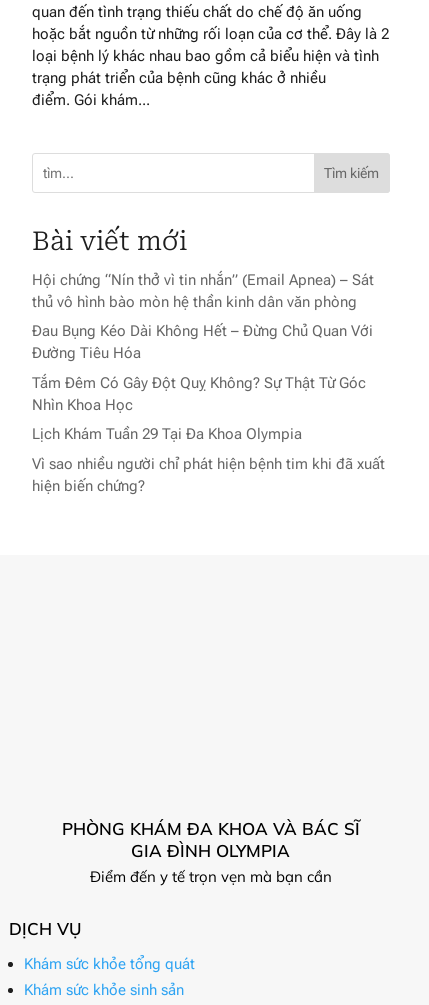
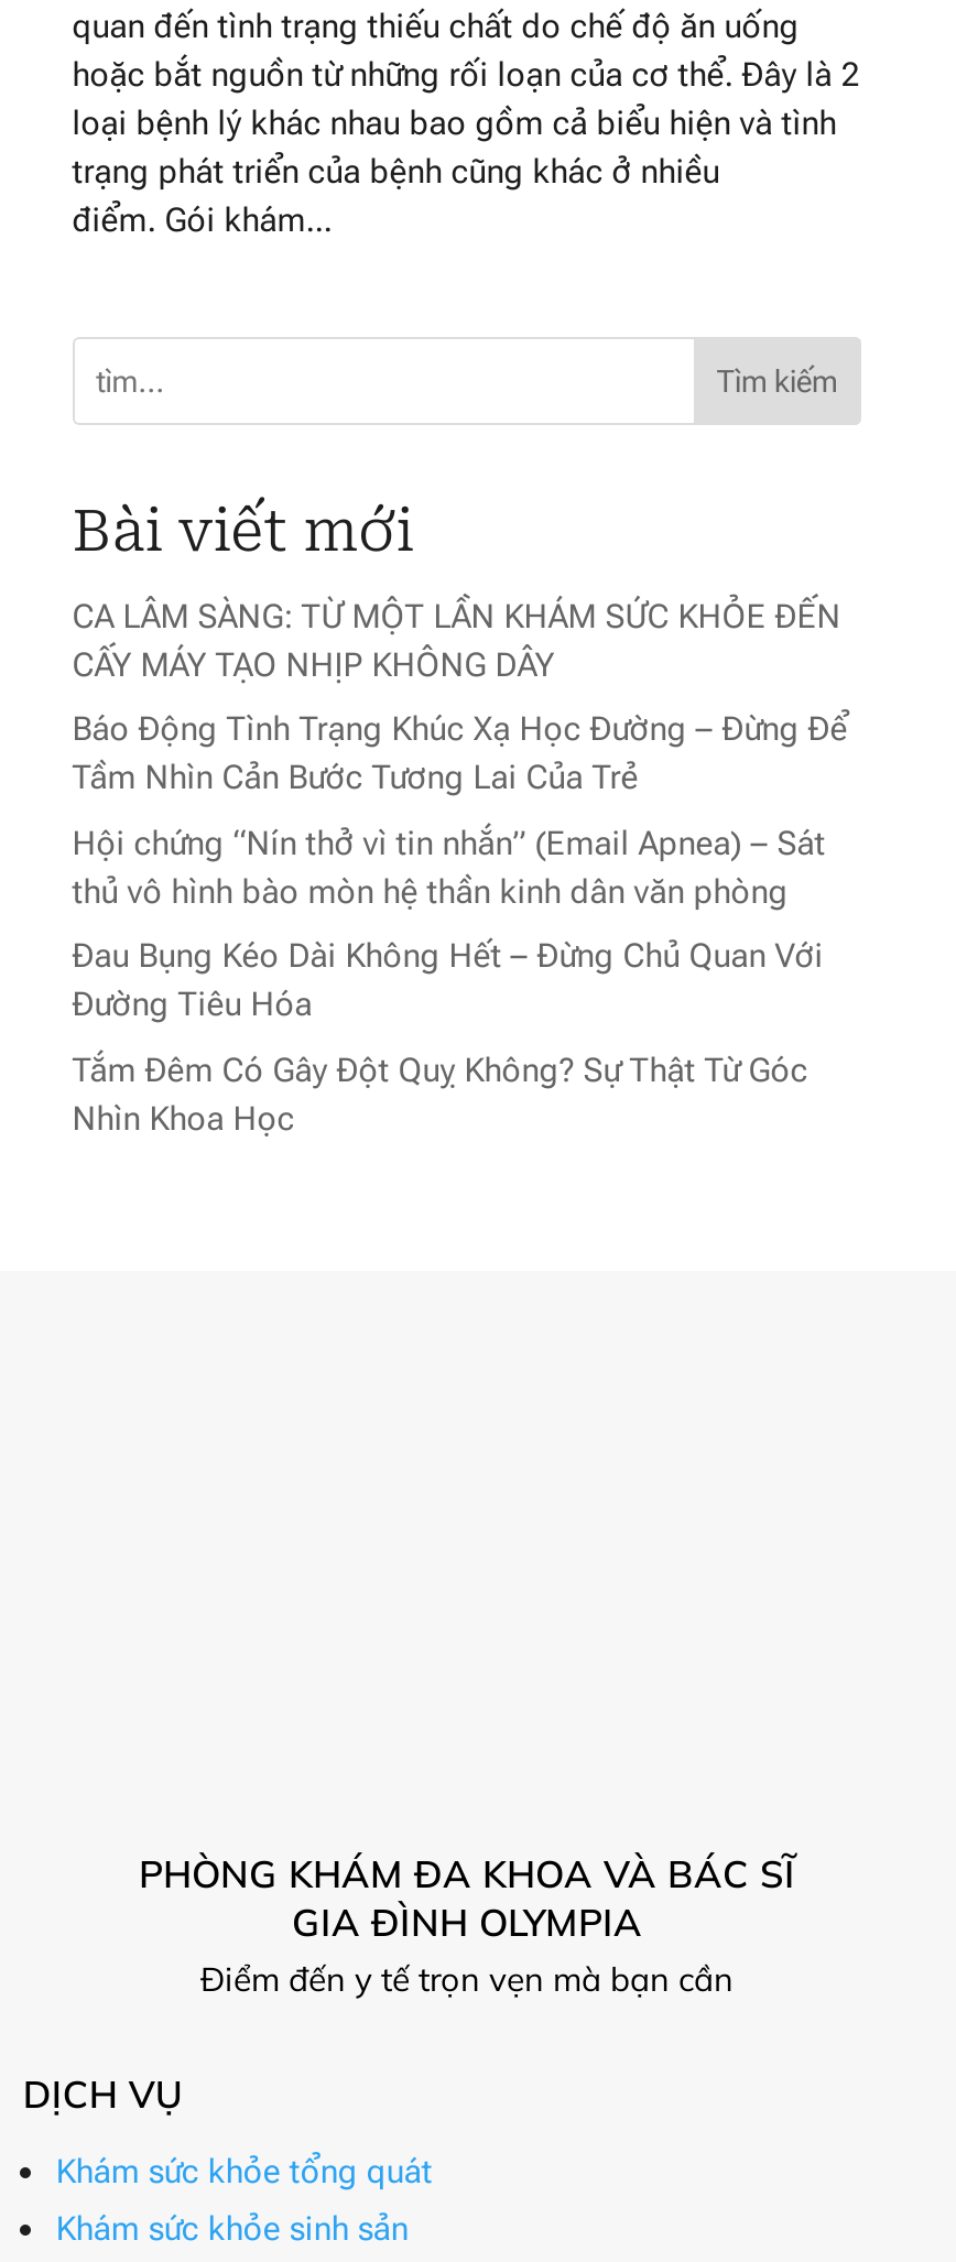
+ CA LÂM SÀNG: TỪ MỘT LẦN KHÁM SỨC KHỎE ĐẾN
+ CẤY MÁY TẠO NHỊP KHÔNG DÂY
+ Báo Động Tình Trạng Khúc Xạ Học Đường – Đừng Để
+ Tầm Nhìn Cản Bước Tương Lai Của Trẻ

moved down: Hội chứng “Nín thở vì tin nhắn” (Email Apnea) – Sát | thủ vô hình bào mòn hệ thần kinh dân văn phòng | Đau Bụng Kéo Dài Không Hết – Đừng Chủ Quan Với | Đường Tiêu Hóa | Tắm Đêm Có Gây Đột Quỵ Không? Sự Thật Từ Góc | Nhìn Khoa Học

- Lịch Khám Tuần 29 Tại Đa Khoa Olympia
- Vì sao nhiều người chỉ phát hiện bệnh tim khi đã xuất
- hiện biến chứng?
